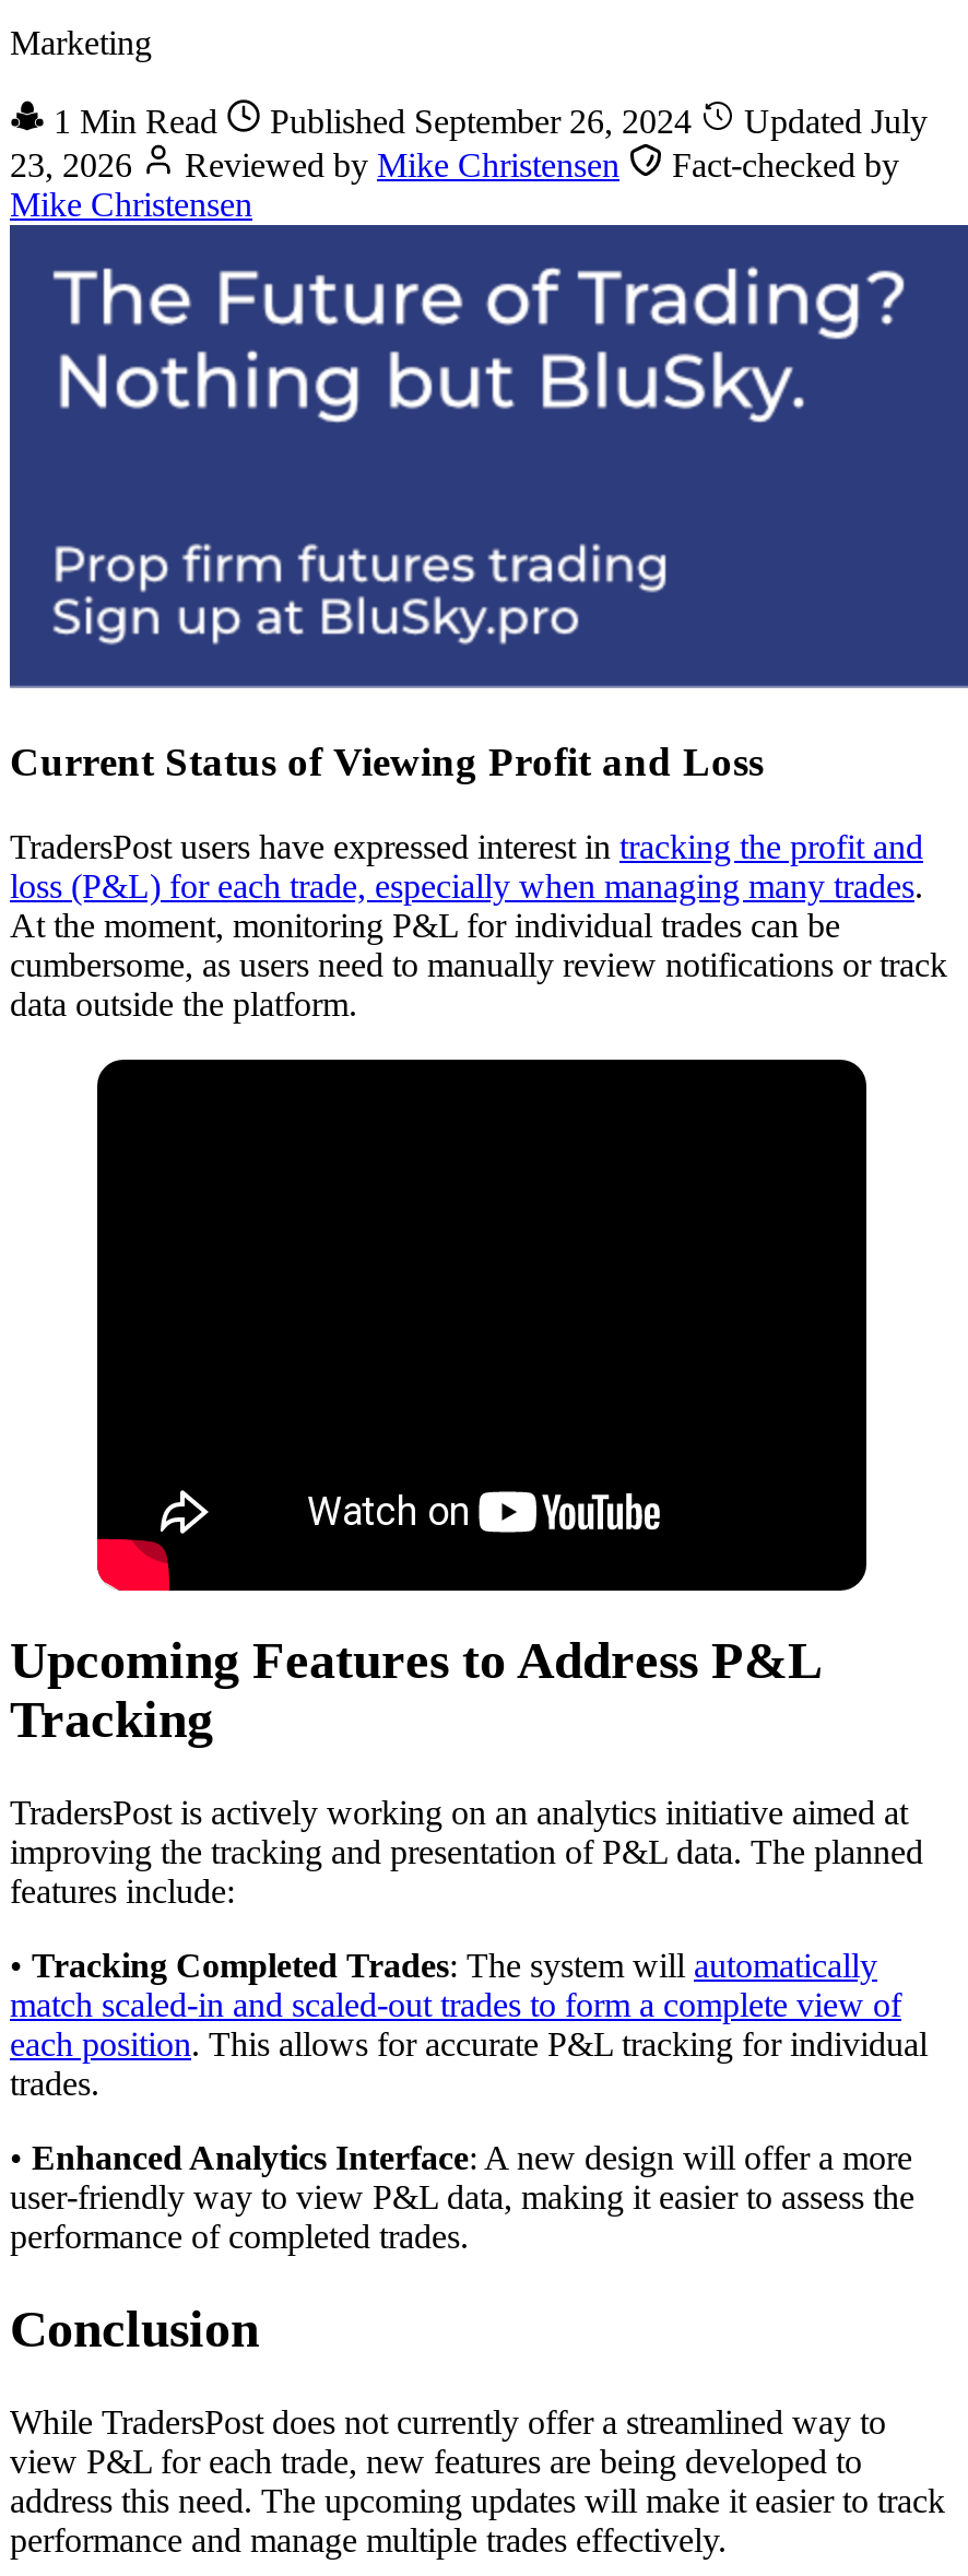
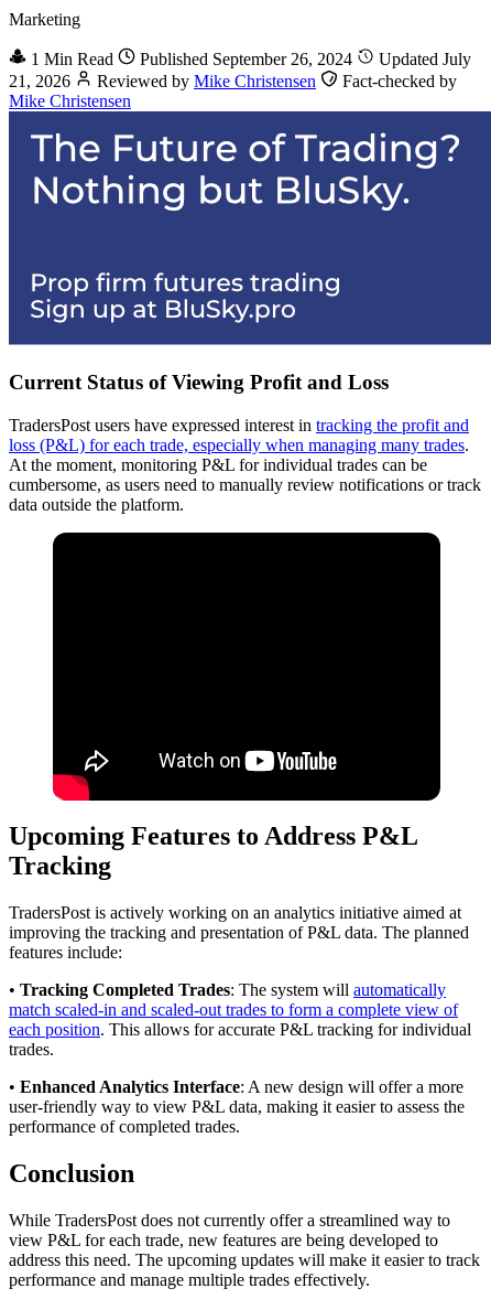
- 23, 2026 Reviewed by Mike Christensen Fact-checked by
+ 21, 2026 Reviewed by Mike Christensen Fact-checked by
